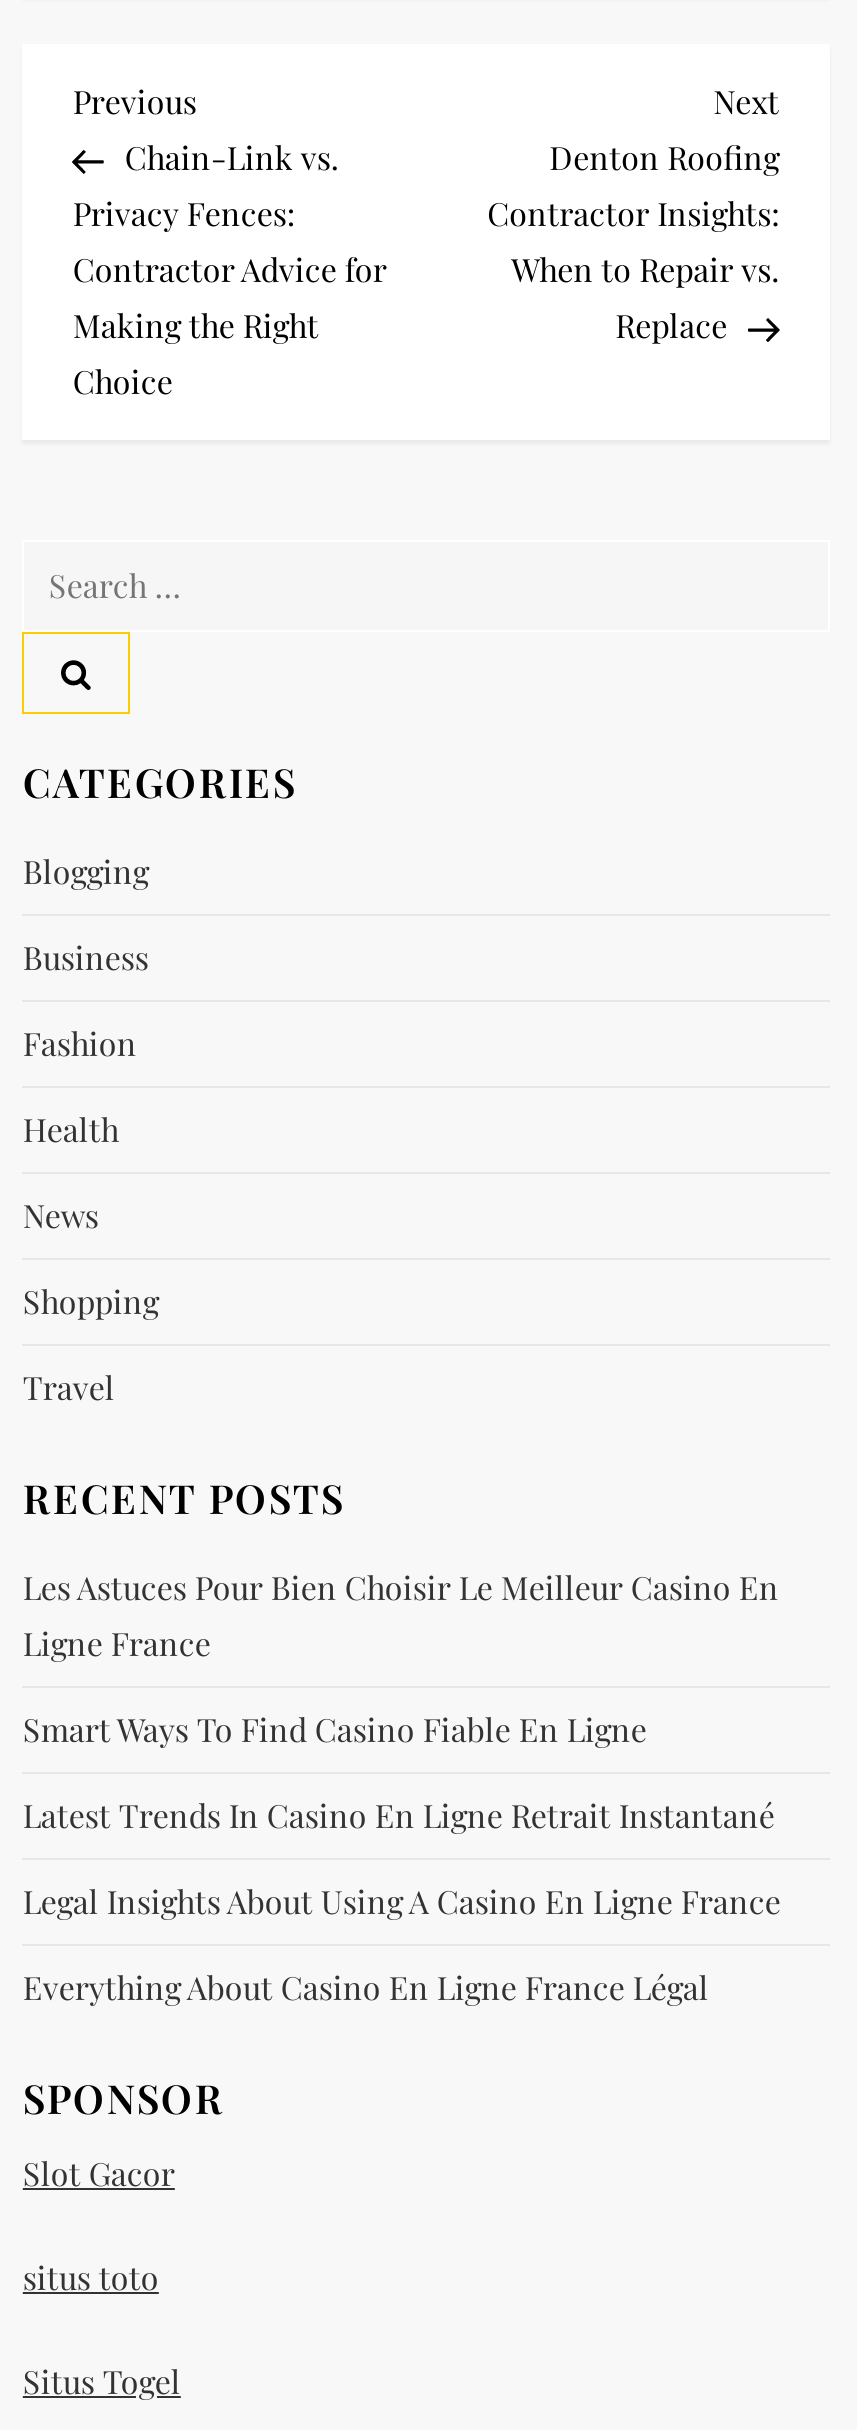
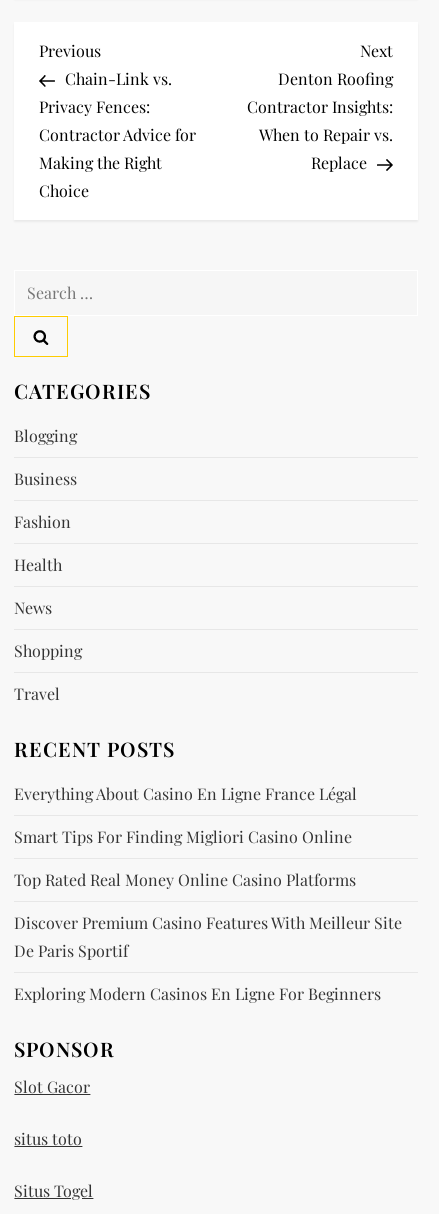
- Les Astuces Pour Bien Choisir Le Meilleur Casino En
- Ligne France
- Smart Ways To Find Casino Fiable En Ligne
- Latest Trends In Casino En Ligne Retrait Instantané
- Legal Insights About Using A Casino En Ligne France

moved up: Everything About Casino En Ligne France Légal

+ Smart Tips For Finding Migliori Casino Online
+ Top Rated Real Money Online Casino Platforms
+ Discover Premium Casino Features With Meilleur Site
+ De Paris Sportif
+ Exploring Modern Casinos En Ligne For Beginners
